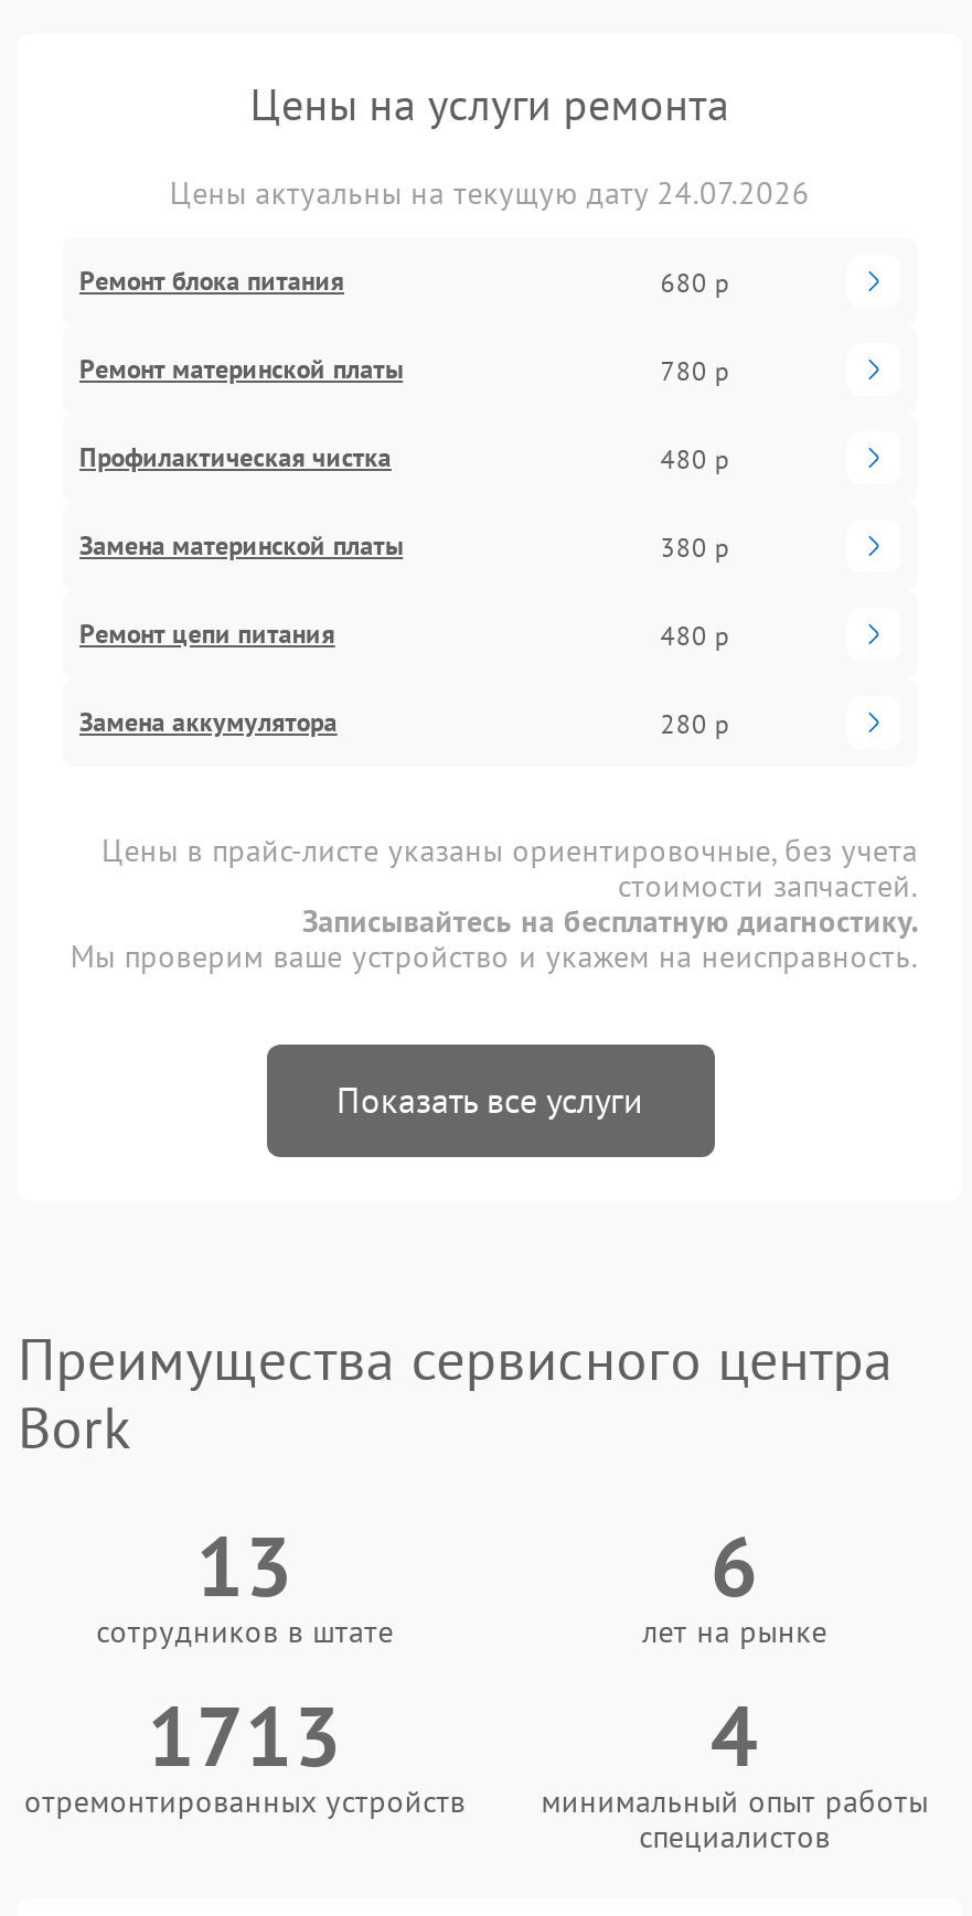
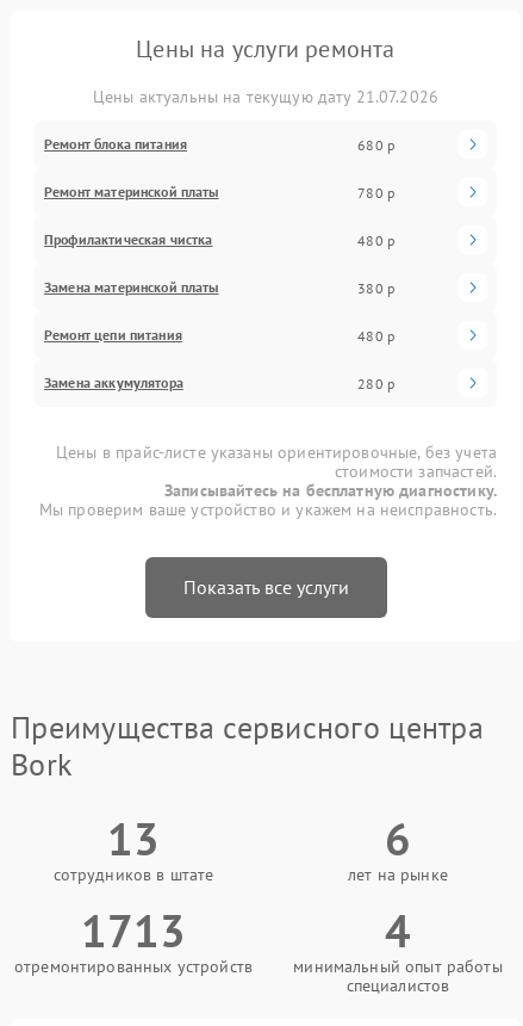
- Цены актуальны на текущую дату 24.07.2026
+ Цены актуальны на текущую дату 21.07.2026
